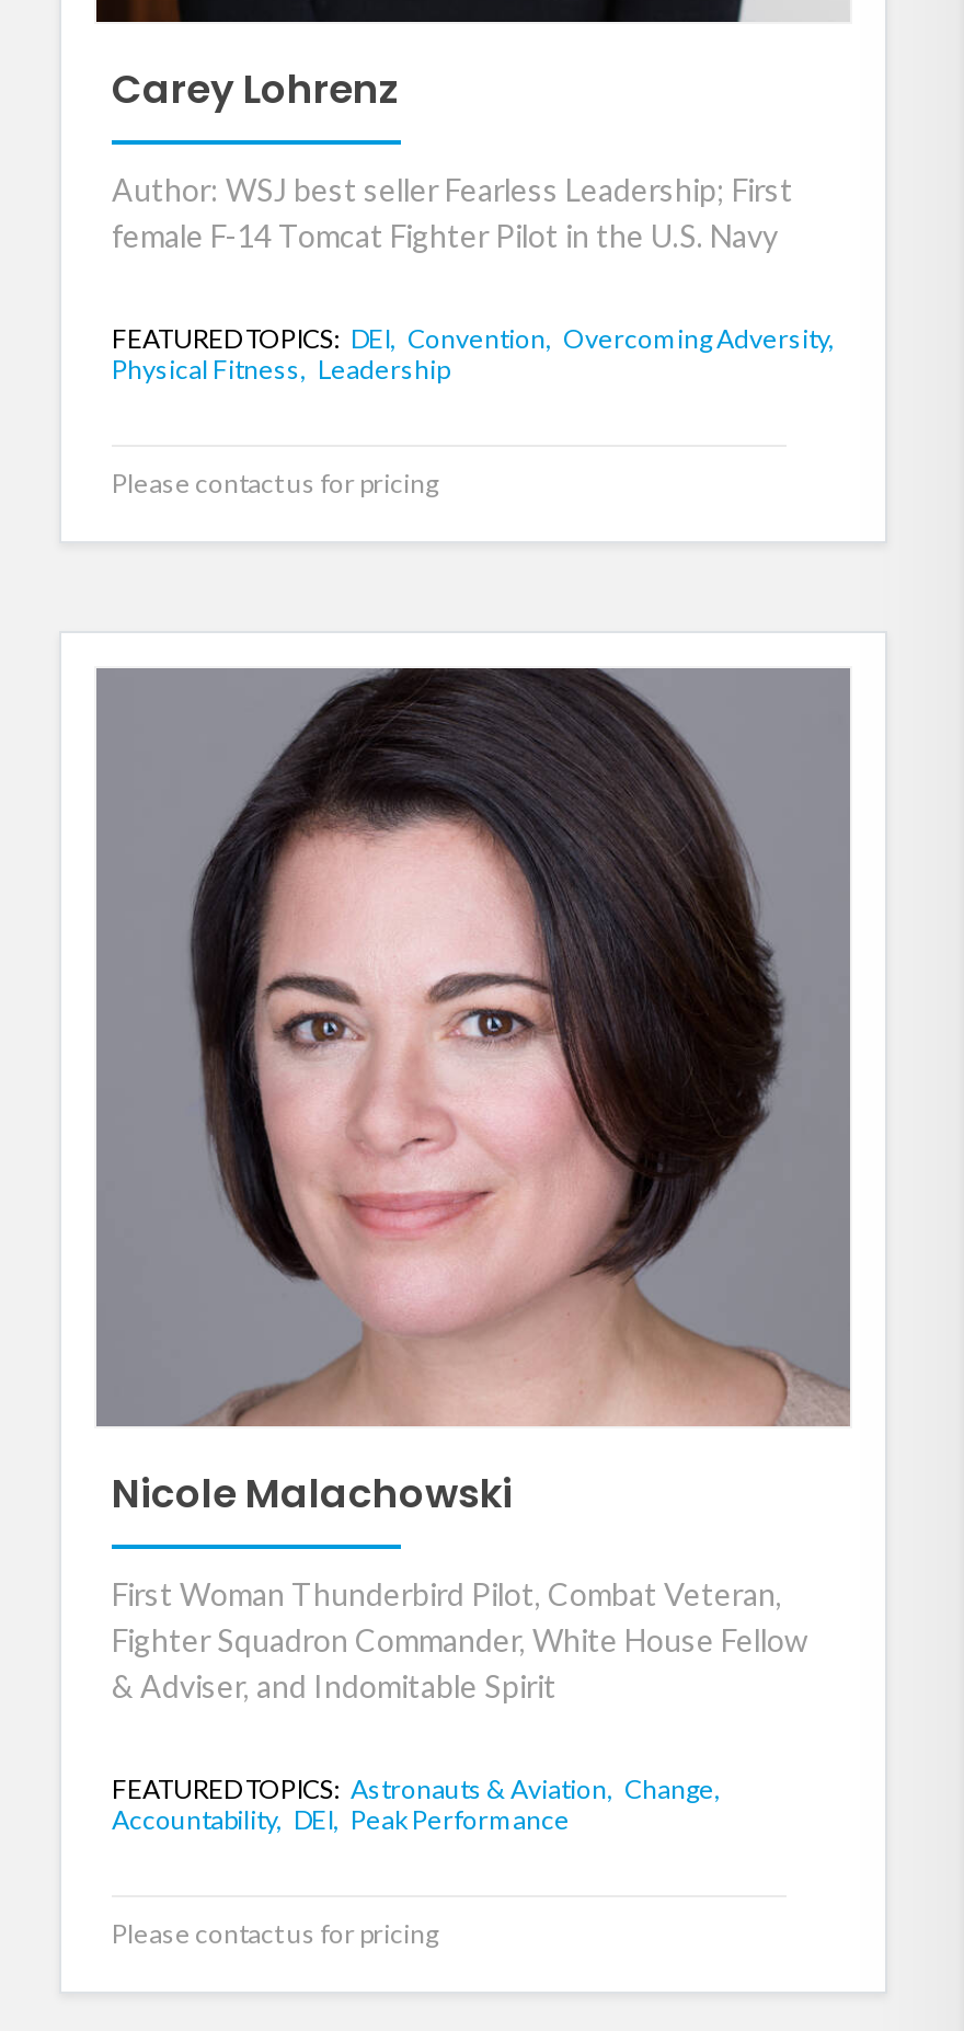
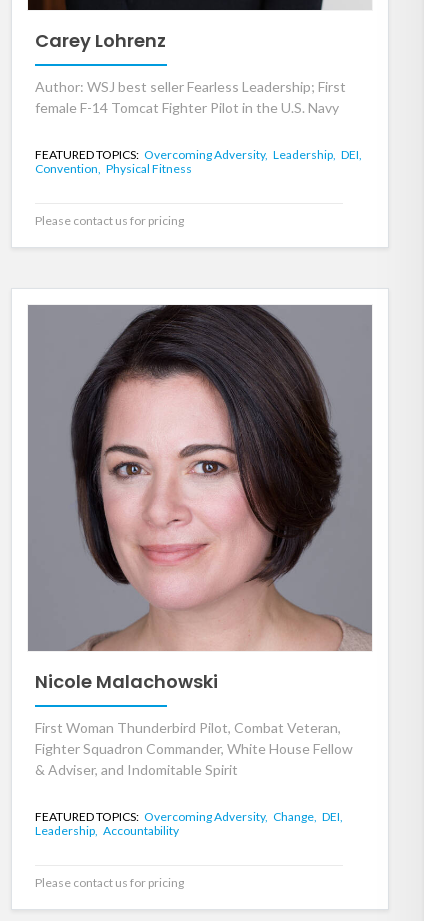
- FEATURED TOPICS: DEI, Convention, Overcoming Adversity,
- Physical Fitness, Leadership
+ FEATURED TOPICS: Overcoming Adversity, Leadership, DEI,
+ Convention, Physical Fitness

- FEATURED TOPICS: Astronauts & Aviation, Change,
- Accountability, DEI, Peak Performance
+ FEATURED TOPICS: Overcoming Adversity, Change, DEI,
+ Leadership, Accountability
